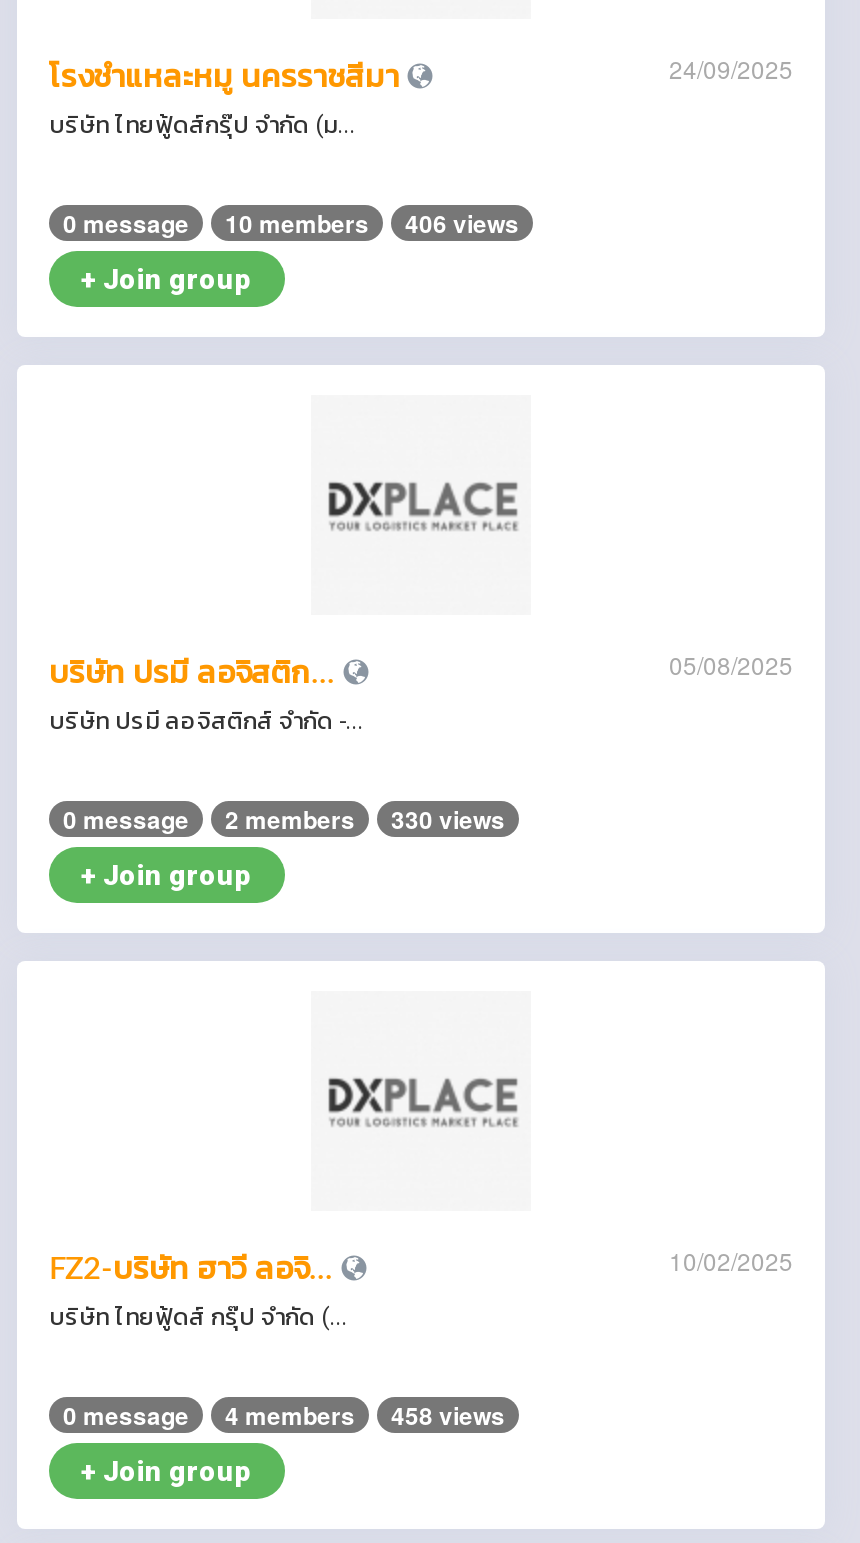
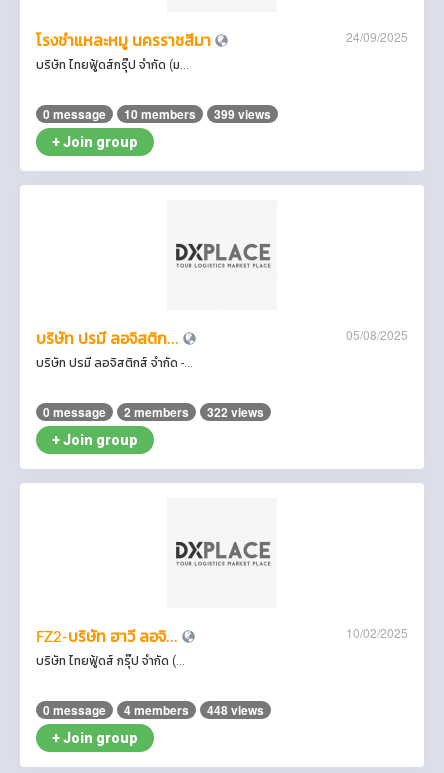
- 0 message 10 members 406 views
+ 0 message 10 members 399 views

- 0 message 2 members 330 views
+ 0 message 2 members 322 views

- 0 message 4 members 458 views
+ 0 message 4 members 448 views
